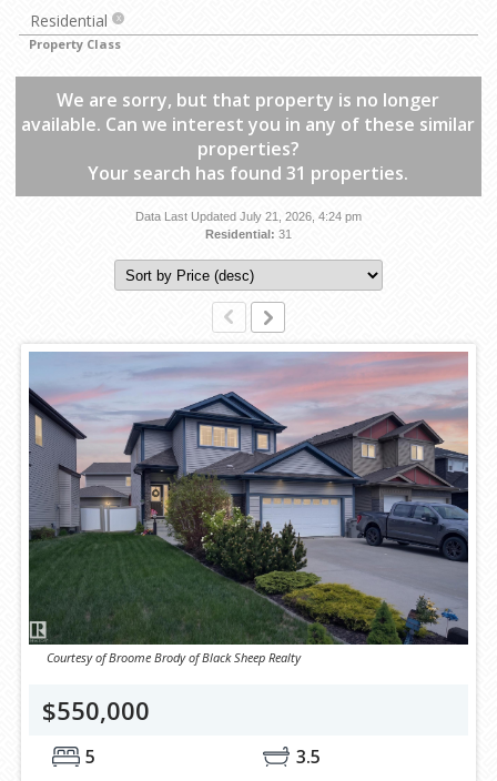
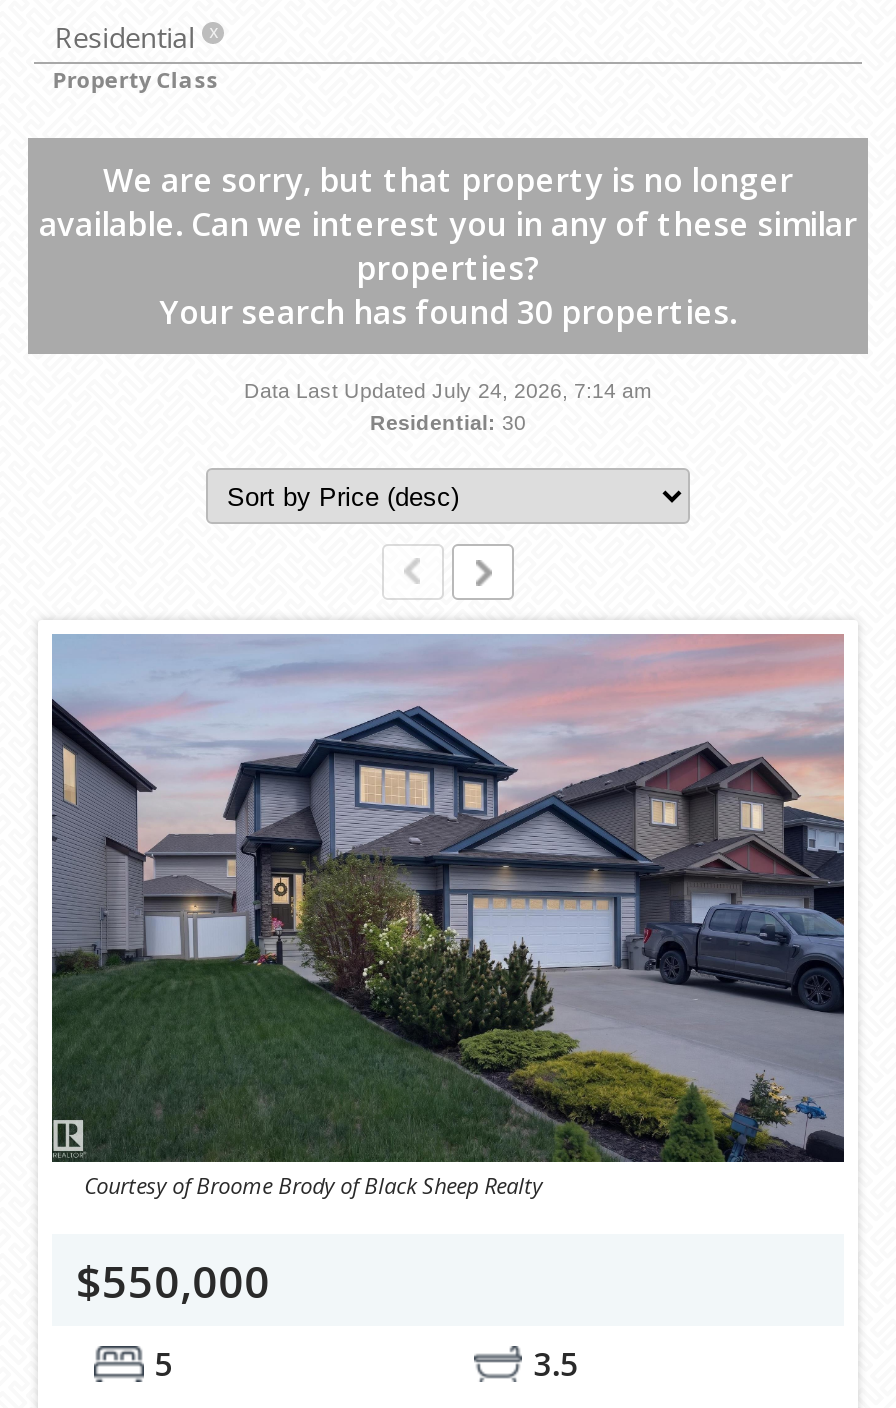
- Your search has found 31 properties.
+ Your search has found 30 properties.

- Data Last Updated July 21, 2026, 4:24 pm
+ Data Last Updated July 24, 2026, 7:14 am

- Residential: 31
+ Residential: 30
